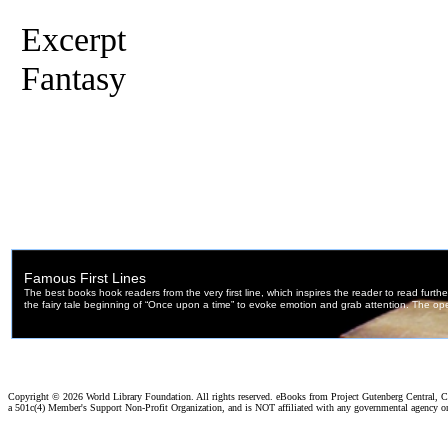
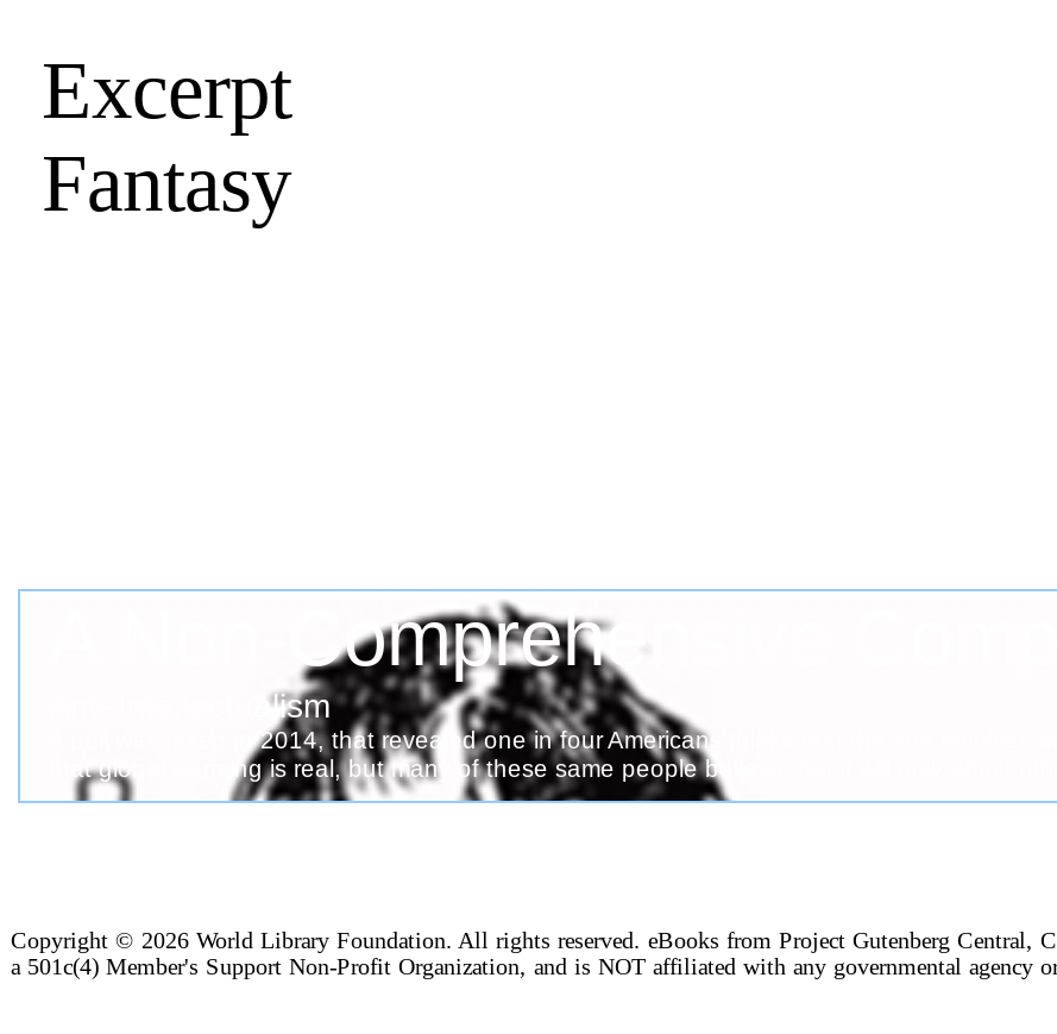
- [image]
+ [image]
